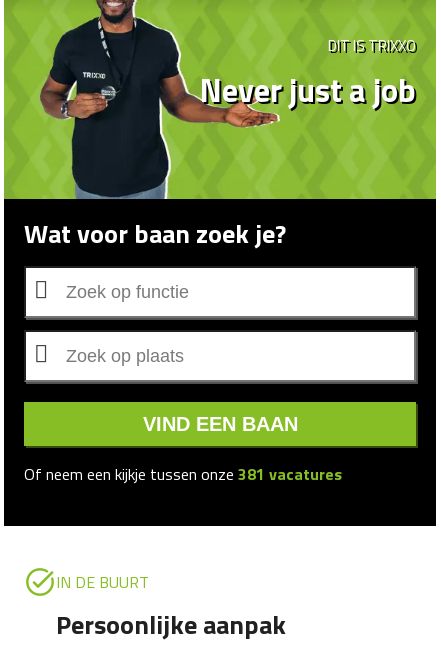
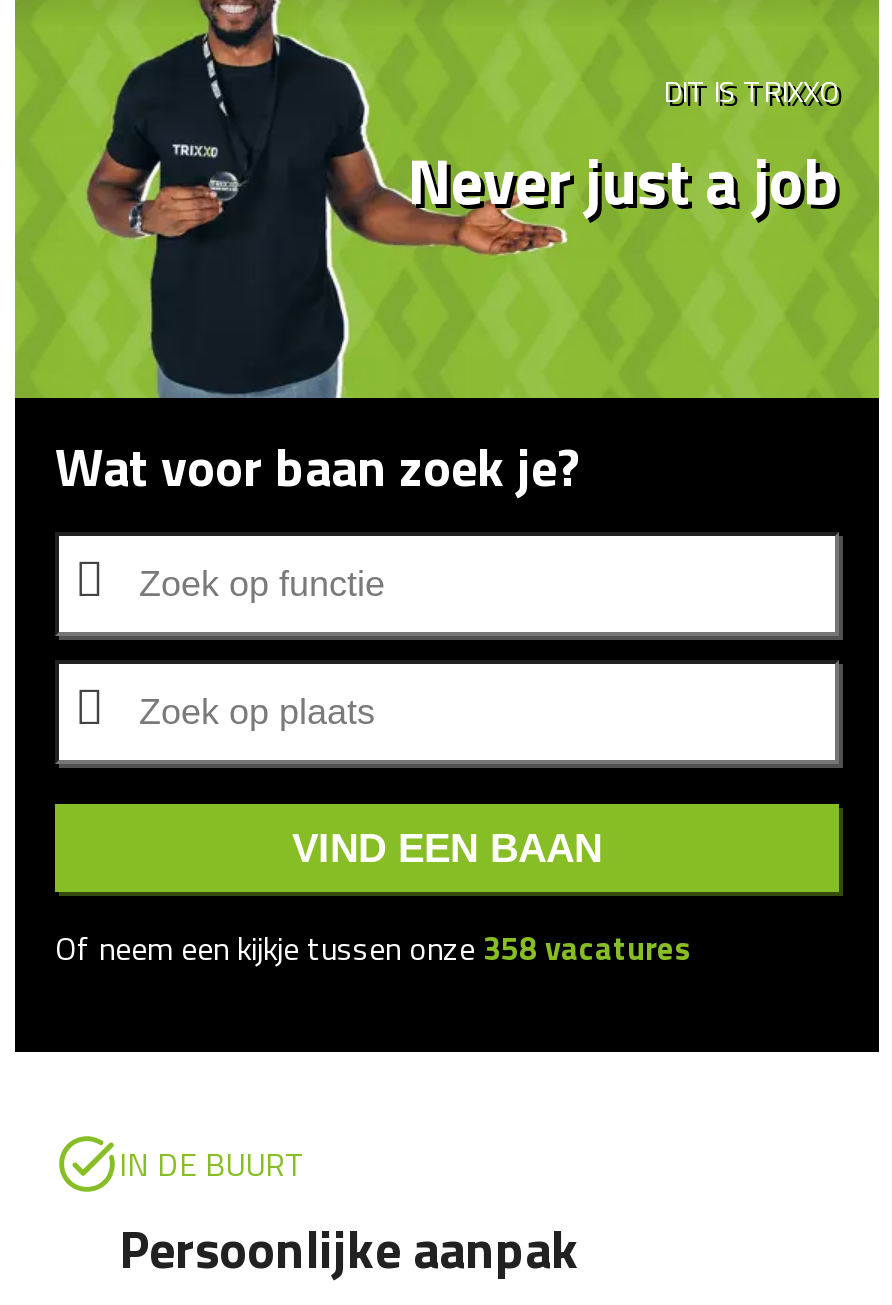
- Of neem een kijkje tussen onze 381 vacatures
+ Of neem een kijkje tussen onze 358 vacatures
